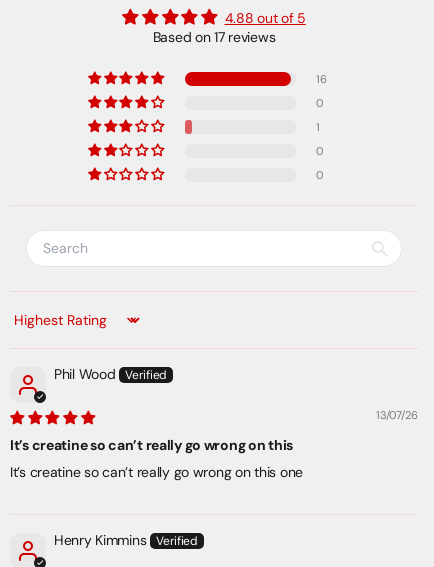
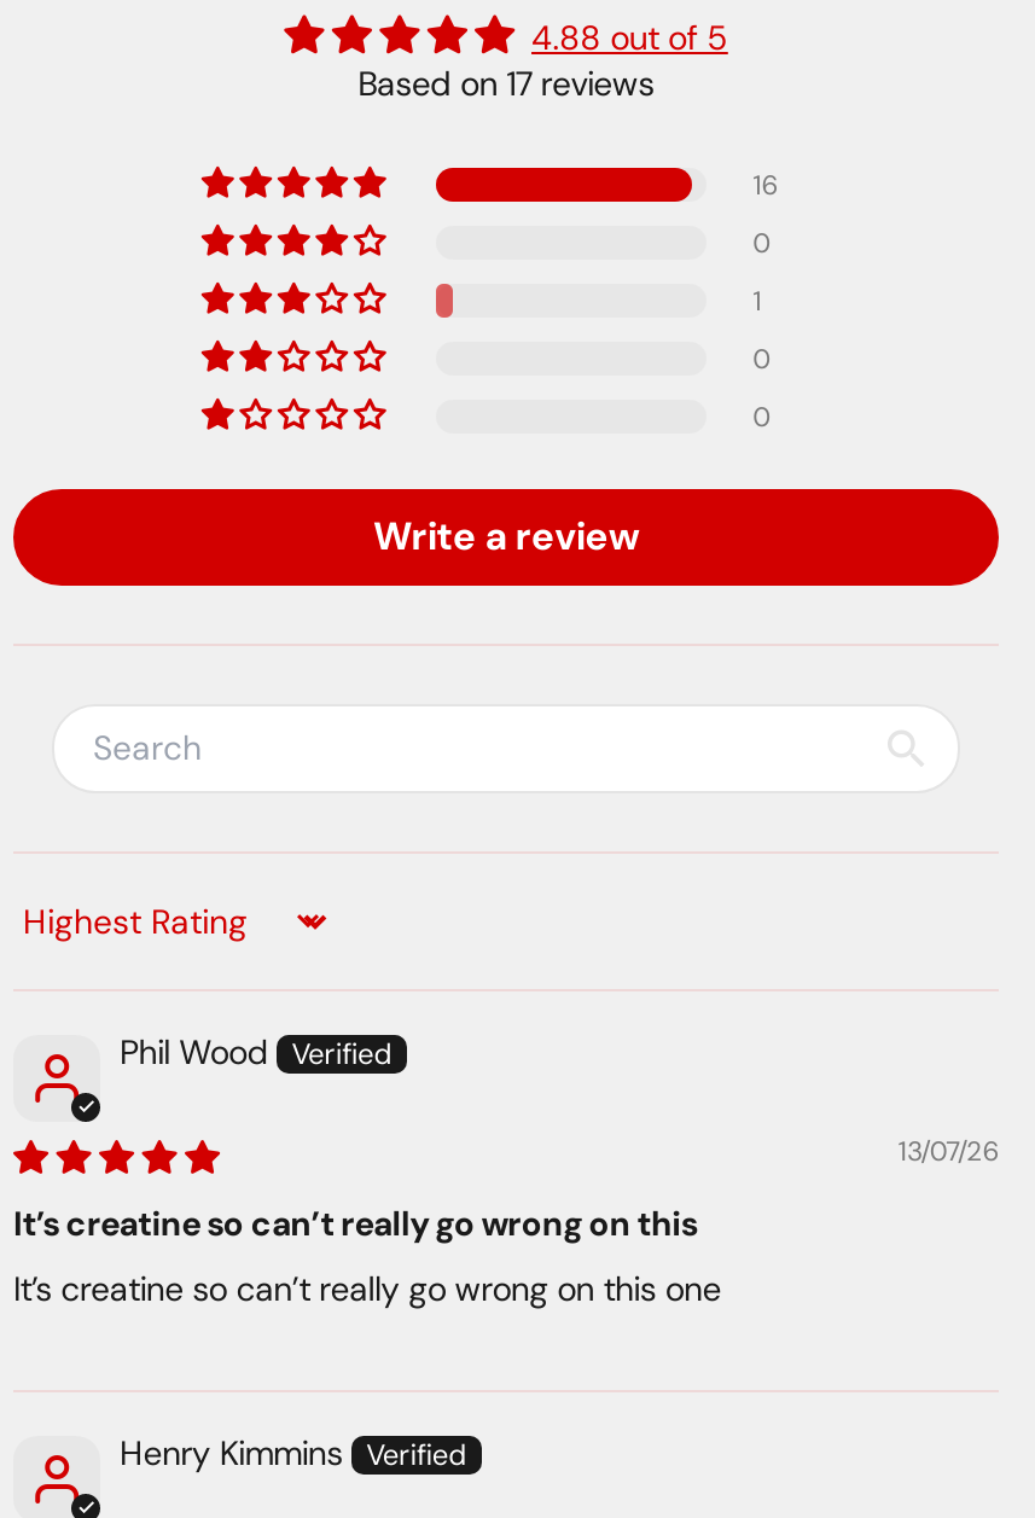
+ Write a review
